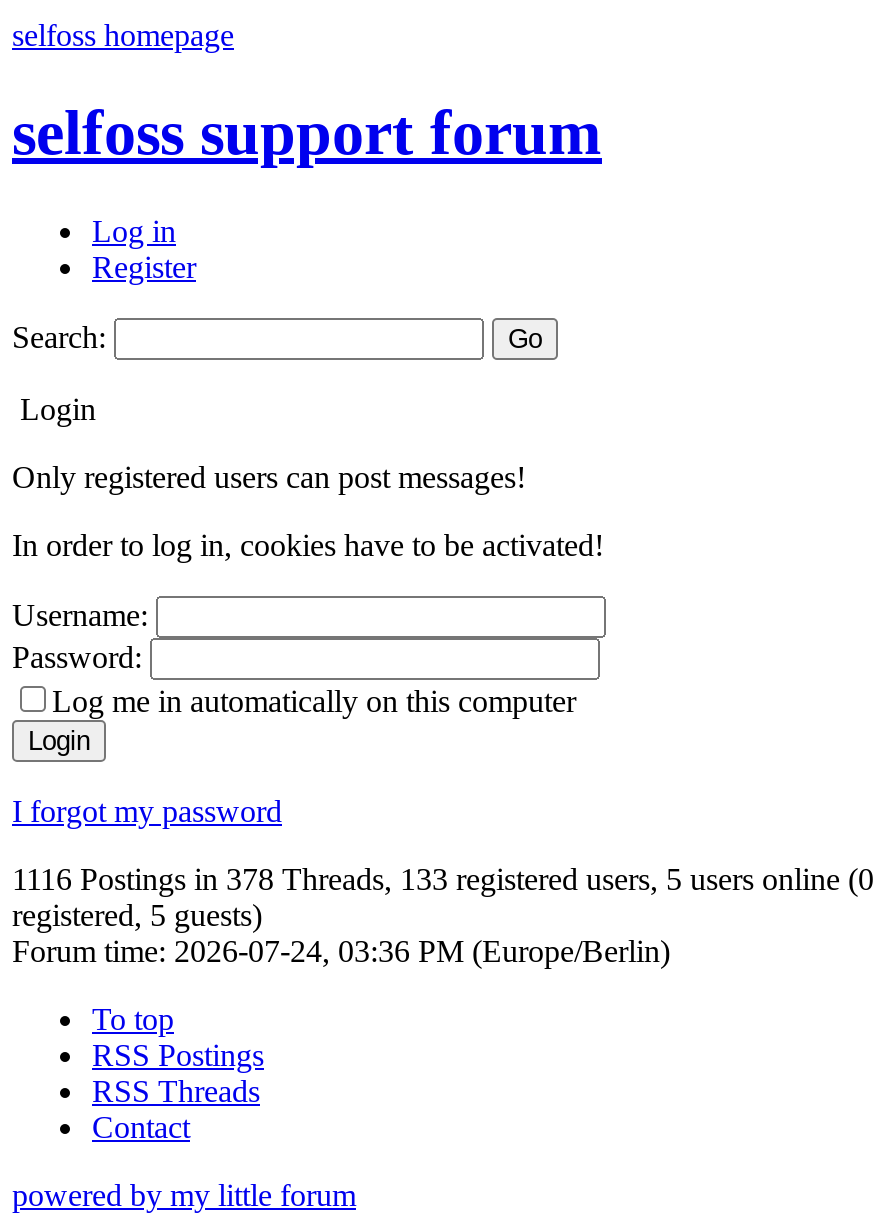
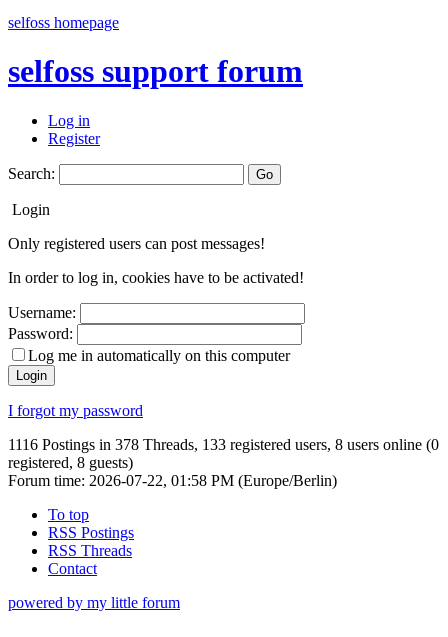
- 1116 Postings in 378 Threads, 133 registered users, 5 users online (0
+ 1116 Postings in 378 Threads, 133 registered users, 8 users online (0

- registered, 5 guests)
+ registered, 8 guests)

- Forum time: 2026-07-24, 03:36 PM (Europe/Berlin)
+ Forum time: 2026-07-22, 01:58 PM (Europe/Berlin)
